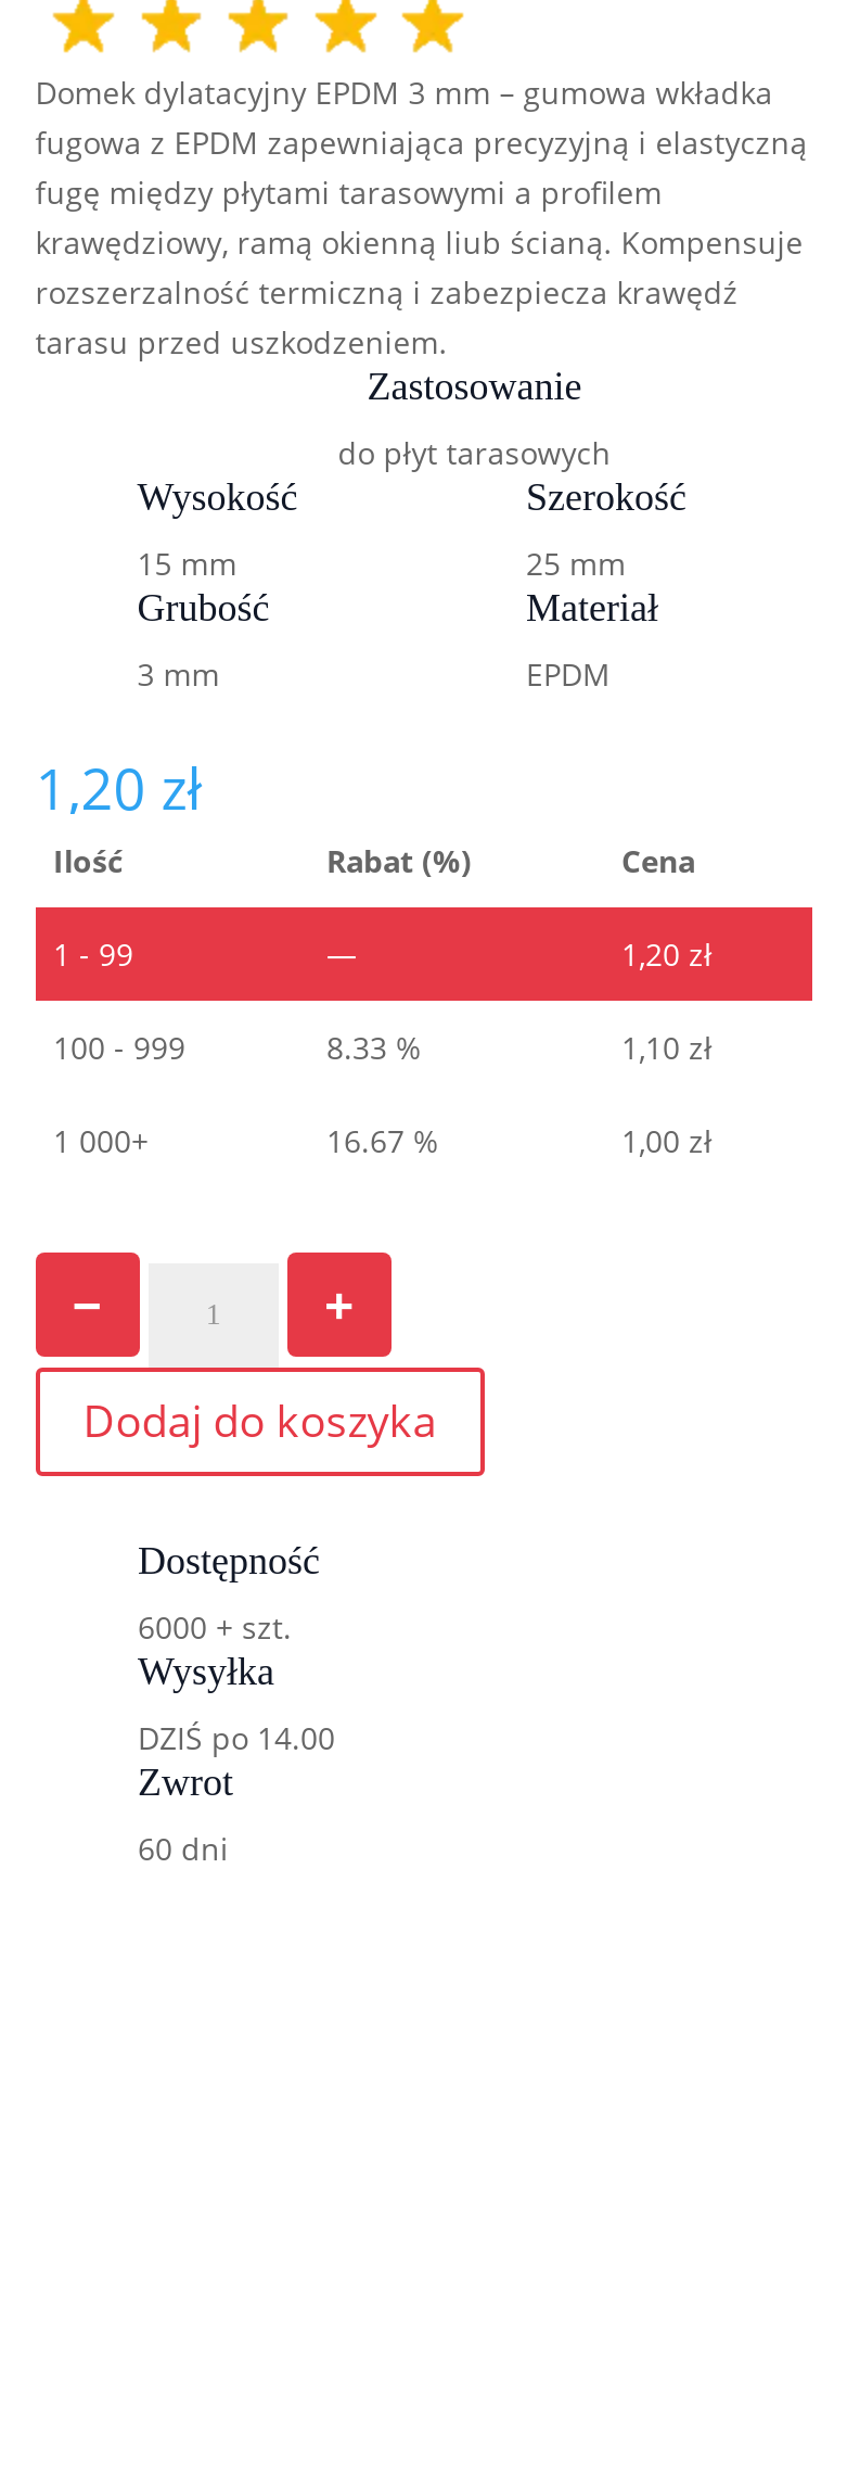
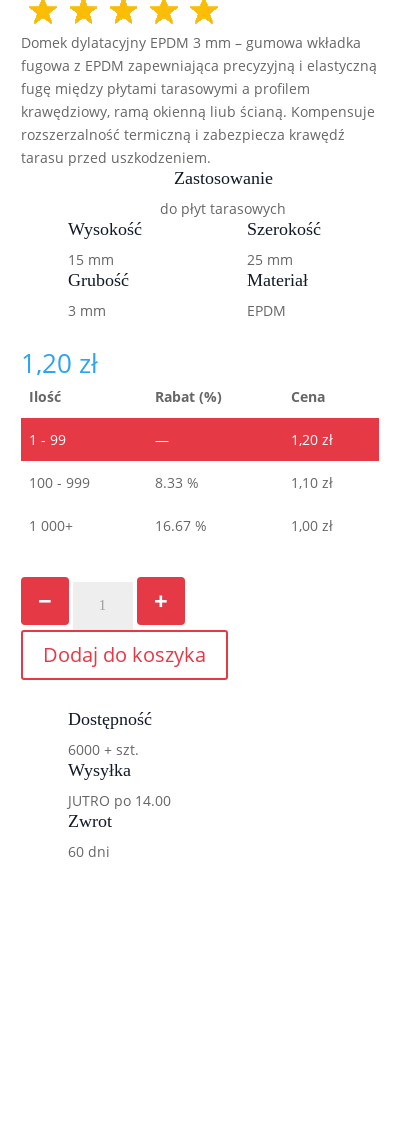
- DZIŚ po 14.00
+ JUTRO po 14.00
